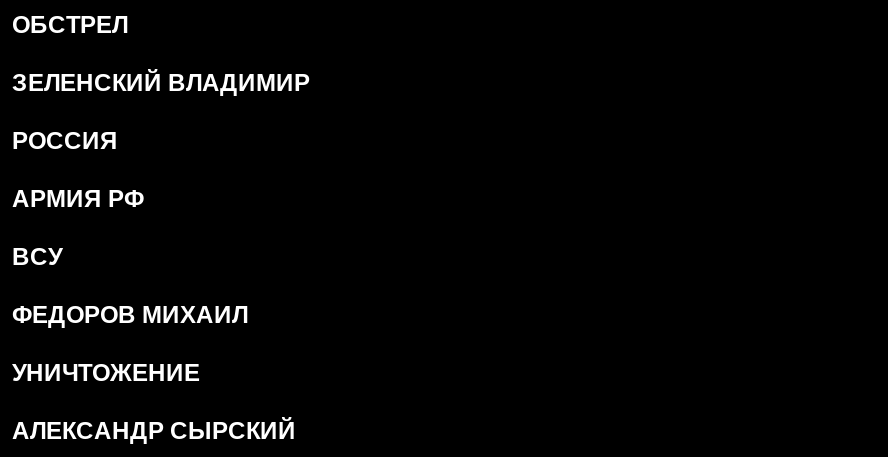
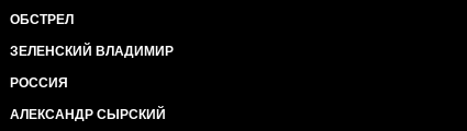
- АРМИЯ РФ
- ВСУ
- ФЕДОРОВ МИХАИЛ
- УНИЧТОЖЕНИЕ
